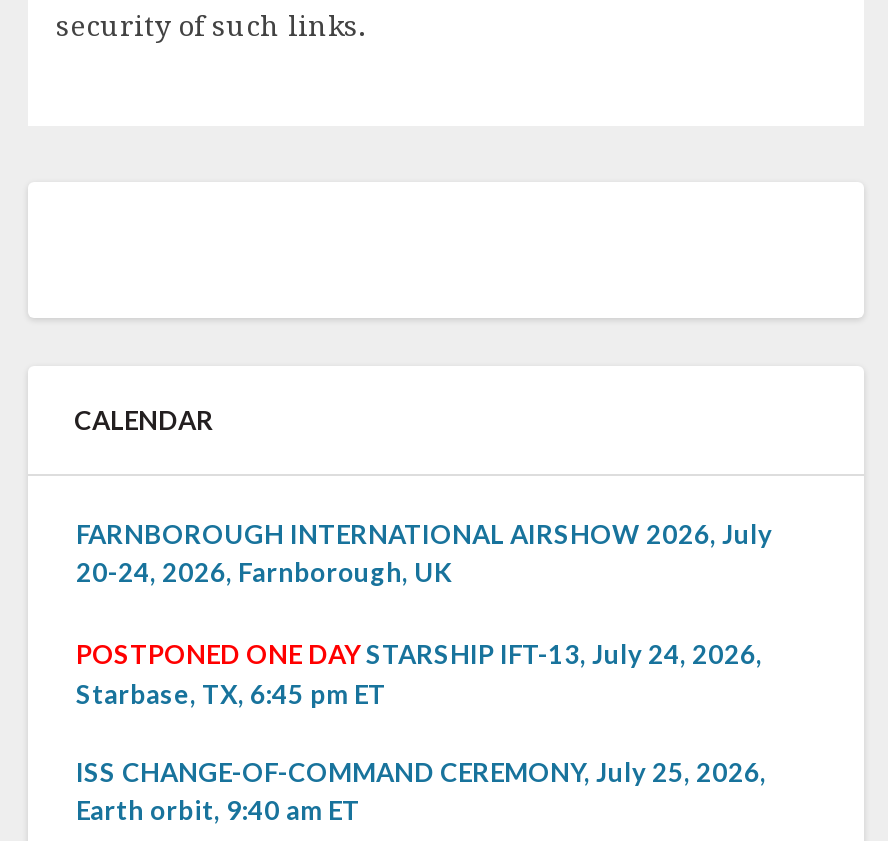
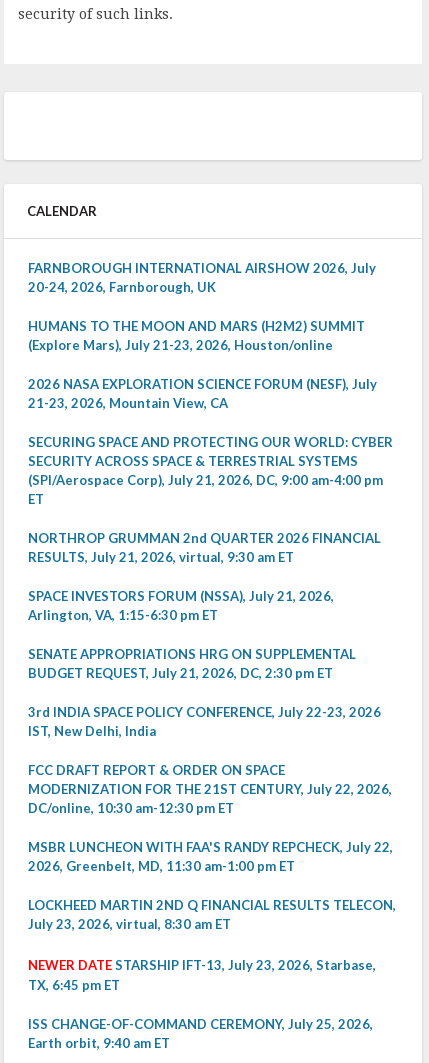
- POSTPONED ONE DAY STARSHIP IFT-13, July 24, 2026,
- Starbase, TX, 6:45 pm ET
+ HUMANS TO THE MOON AND MARS (H2M2) SUMMIT
+ (Explore Mars), July 21-23, 2026, Houston/online
+ 2026 NASA EXPLORATION SCIENCE FORUM (NESF), July
+ 21-23, 2026, Mountain View, CA
+ SECURING SPACE AND PROTECTING OUR WORLD: CYBER
+ SECURITY ACROSS SPACE & TERRESTRIAL SYSTEMS
+ (SPI/Aerospace Corp), July 21, 2026, DC, 9:00 am-4:00 pm
+ ET
+ NORTHROP GRUMMAN 2nd QUARTER 2026 FINANCIAL
+ RESULTS, July 21, 2026, virtual, 9:30 am ET
+ SPACE INVESTORS FORUM (NSSA), July 21, 2026,
+ Arlington, VA, 1:15-6:30 pm ET
+ SENATE APPROPRIATIONS HRG ON SUPPLEMENTAL
+ BUDGET REQUEST, July 21, 2026, DC, 2:30 pm ET
+ 3rd INDIA SPACE POLICY CONFERENCE, July 22-23, 2026
+ IST, New Delhi, India
+ FCC DRAFT REPORT & ORDER ON SPACE
+ MODERNIZATION FOR THE 21ST CENTURY, July 22, 2026,
+ DC/online, 10:30 am-12:30 pm ET
+ MSBR LUNCHEON WITH FAA'S RANDY REPCHECK, July 22,
+ 2026, Greenbelt, MD, 11:30 am-1:00 pm ET
+ LOCKHEED MARTIN 2ND Q FINANCIAL RESULTS TELECON,
+ July 23, 2026, virtual, 8:30 am ET
+ NEWER DATE STARSHIP IFT-13, July 23, 2026, Starbase,
+ TX, 6:45 pm ET
